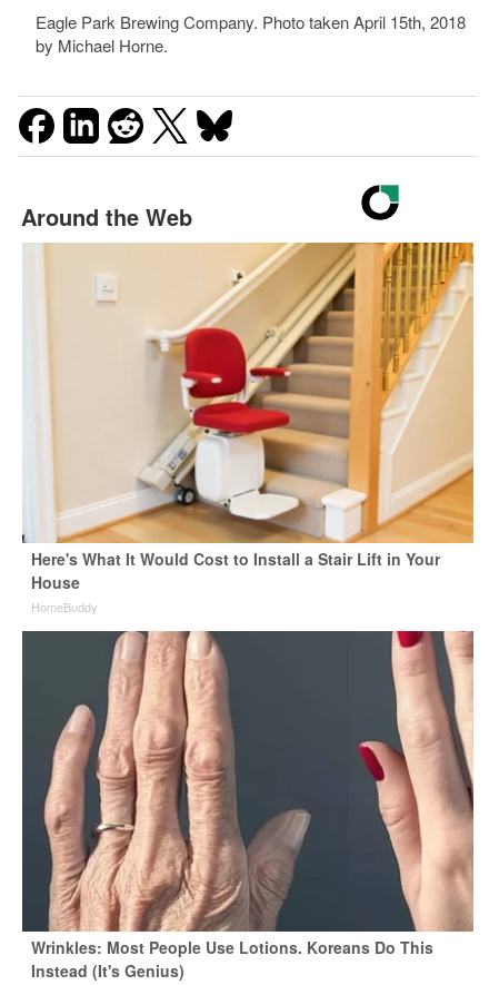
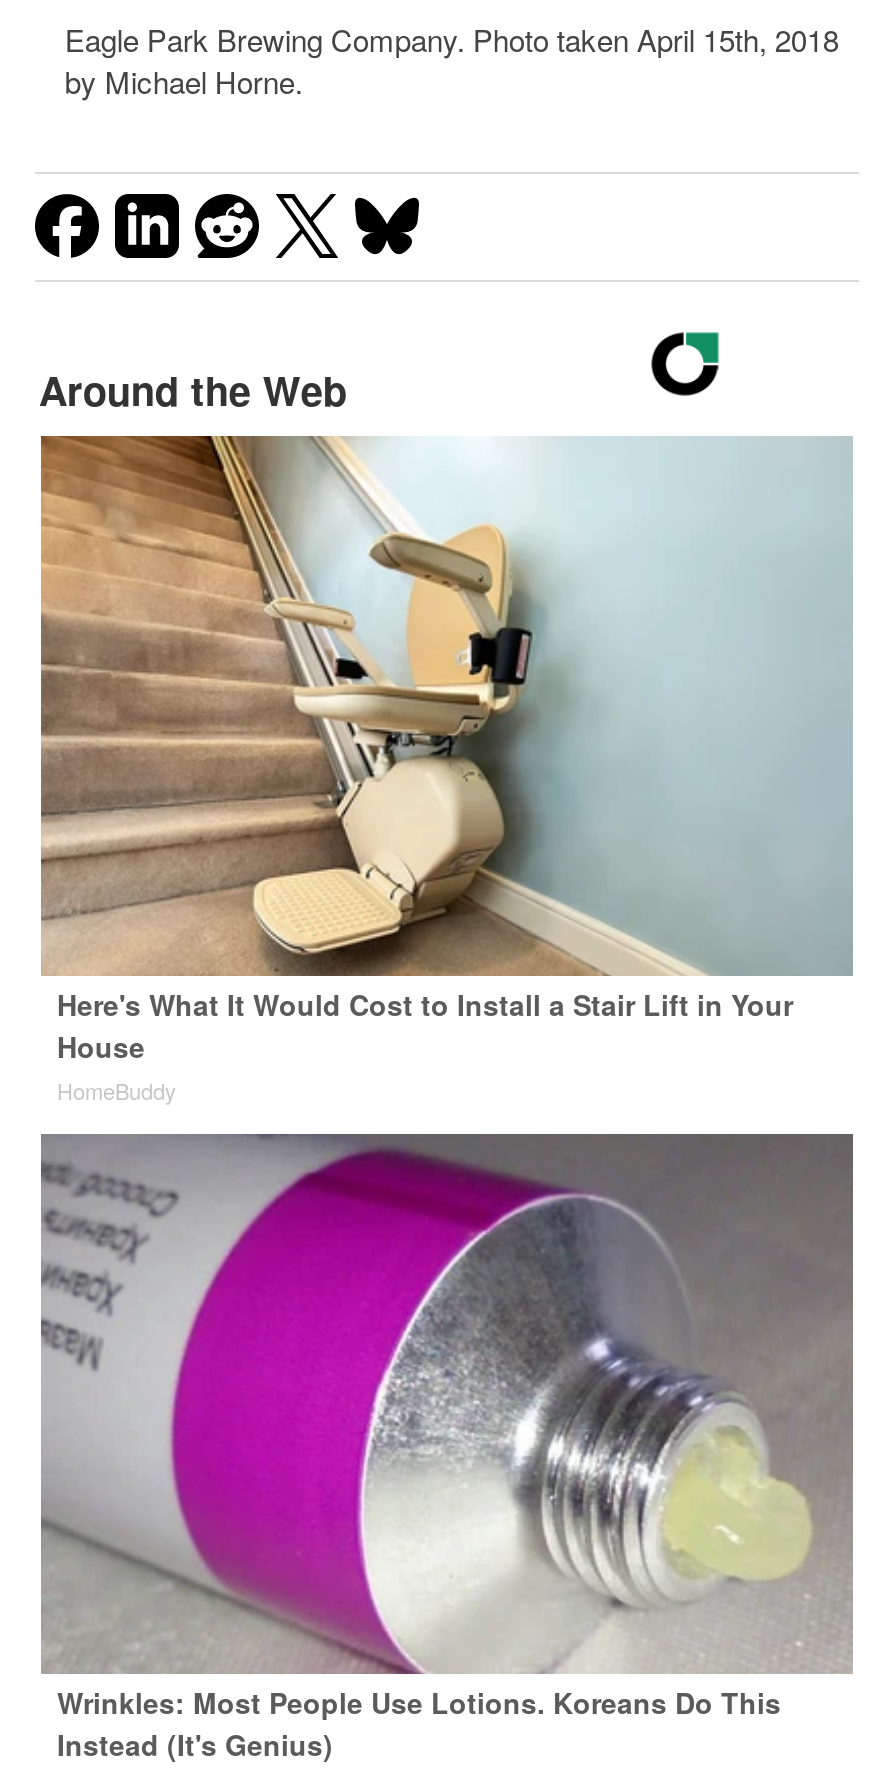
- [image]
+ [image]

- [image]
+ [image]
